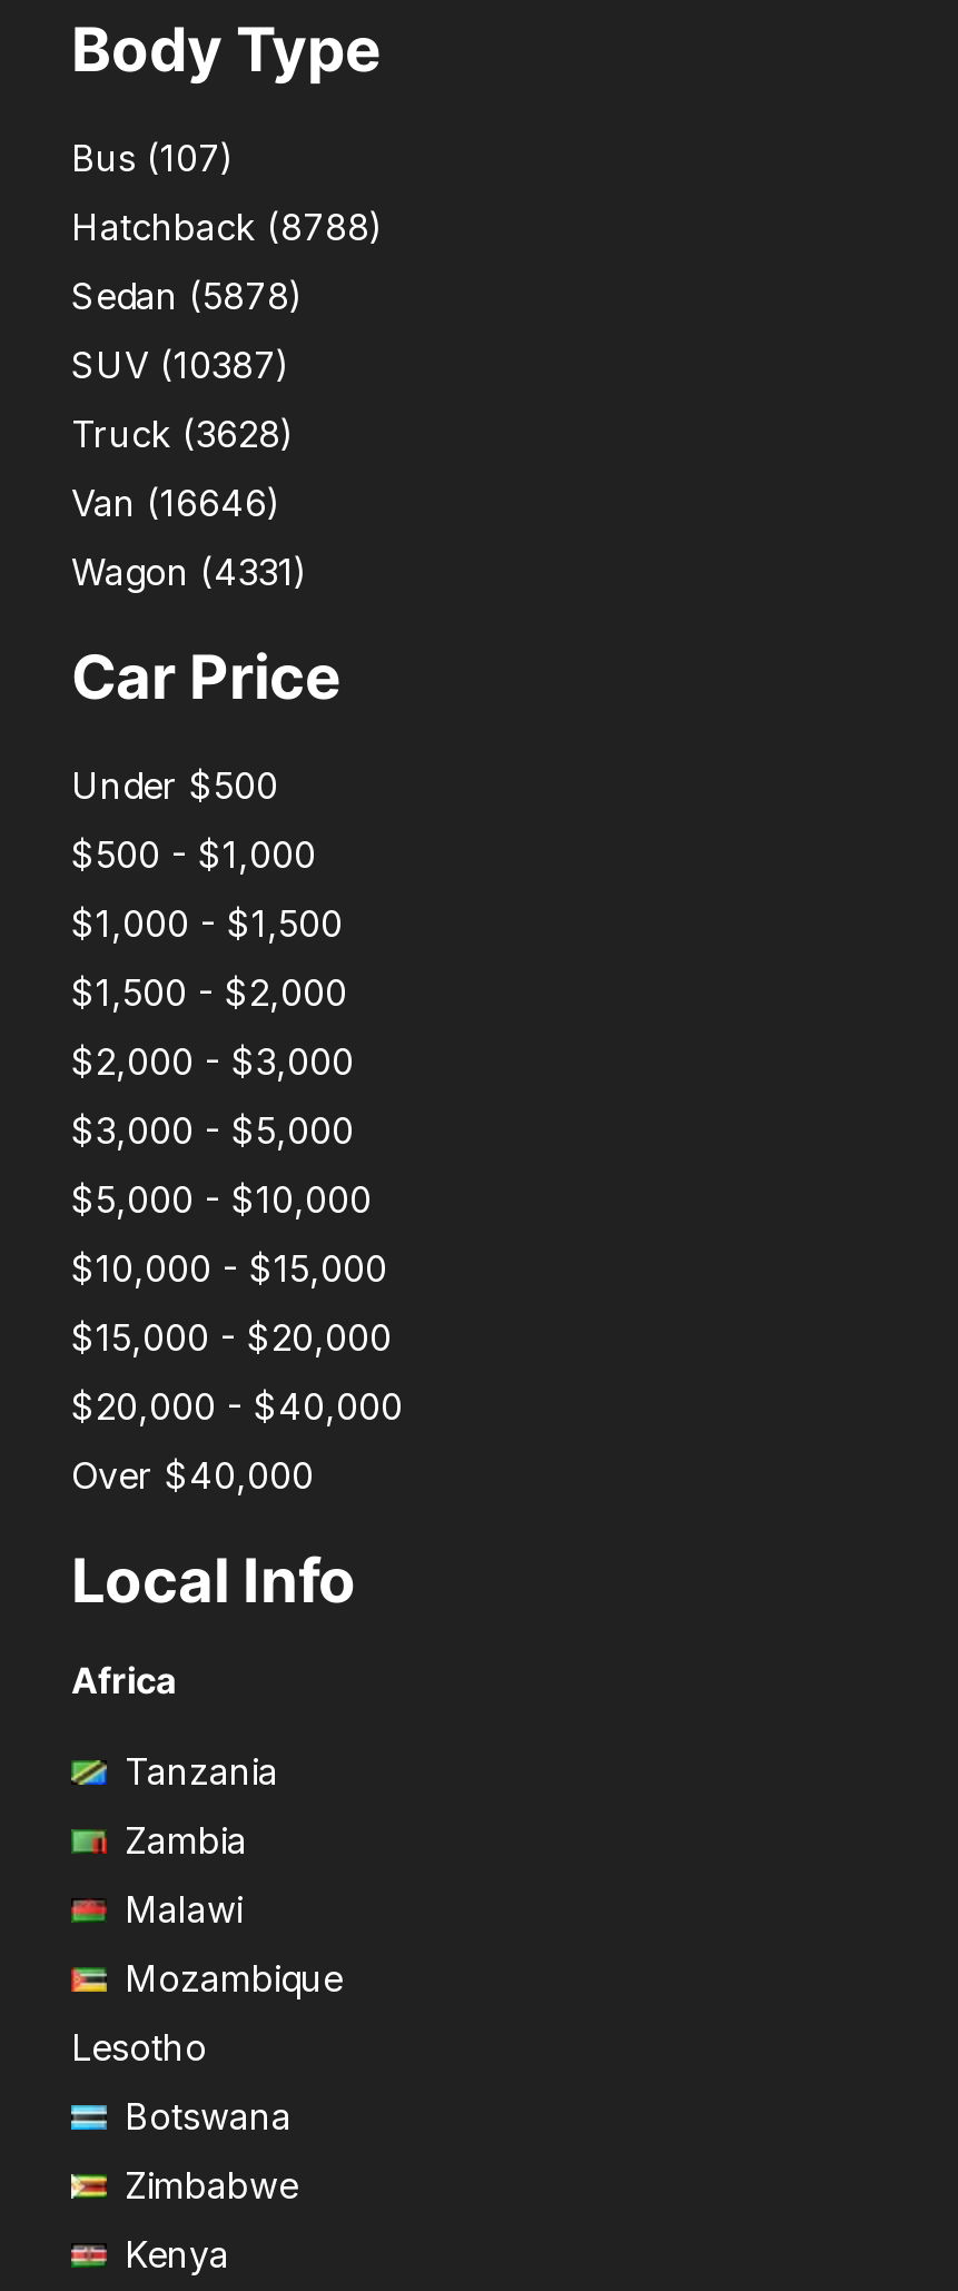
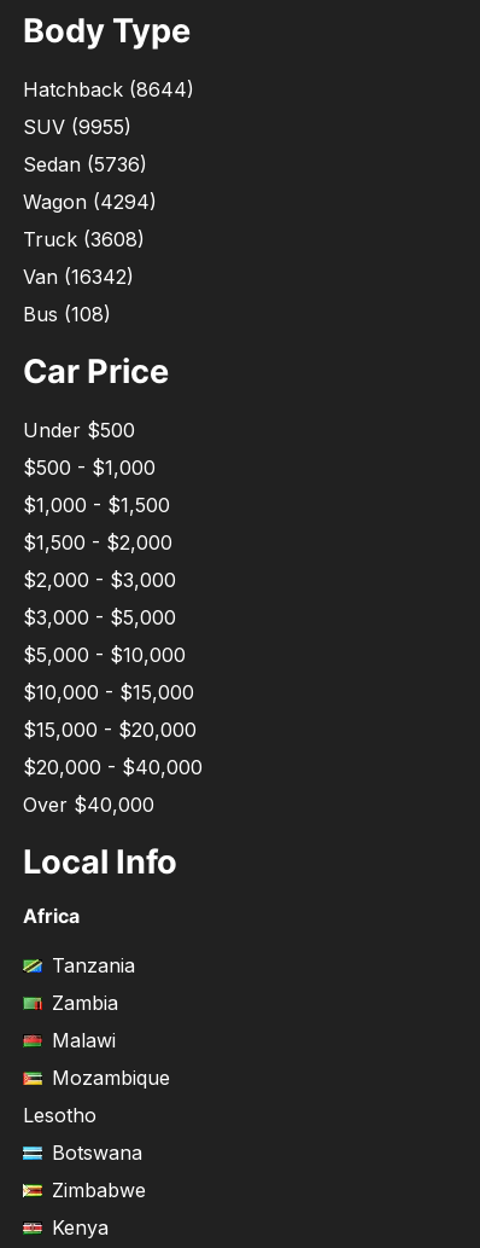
- Bus (107)
+ Hatchback (8644)

- Hatchback (8788)
+ SUV (9955)

- Sedan (5878)
+ Sedan (5736)

- SUV (10387)
+ Wagon (4294)

- Truck (3628)
+ Truck (3608)

- Van (16646)
+ Van (16342)

- Wagon (4331)
+ Bus (108)
